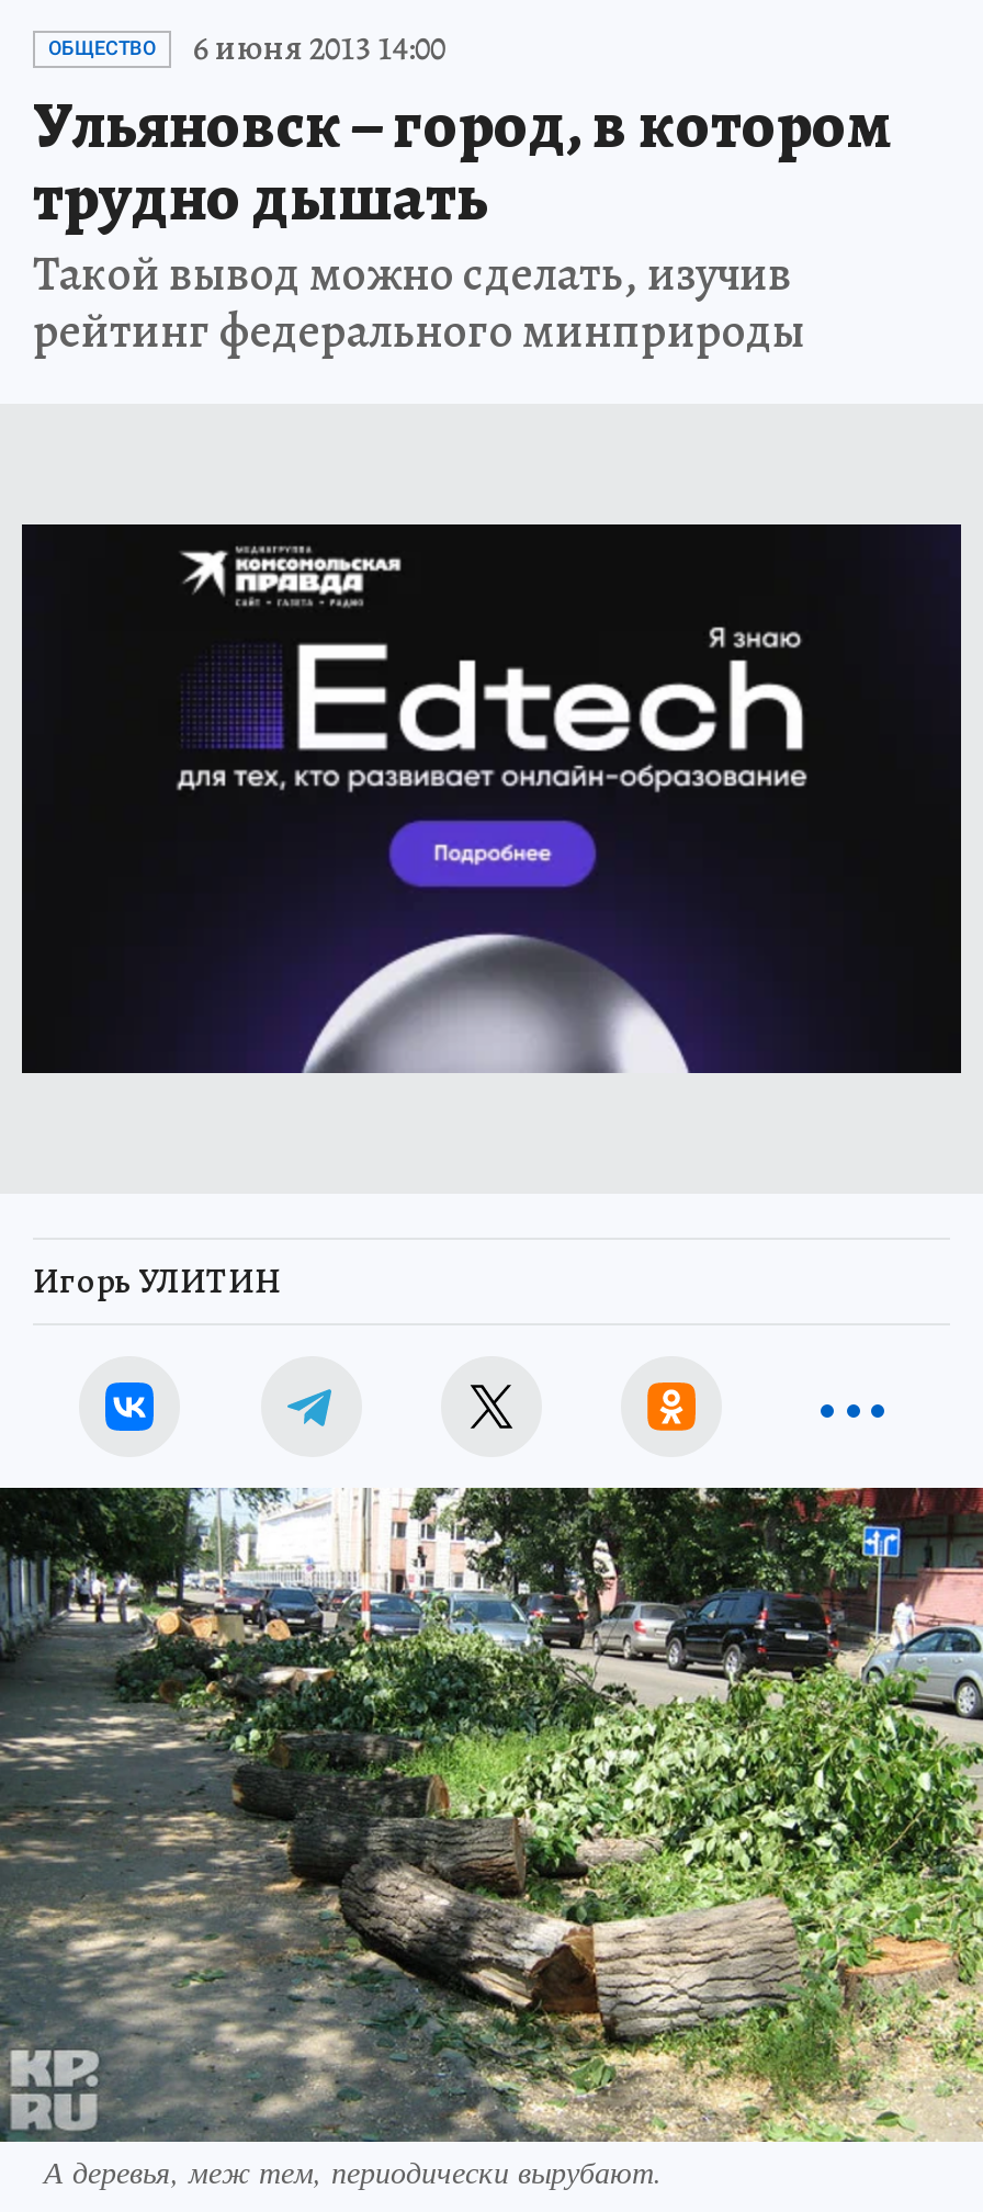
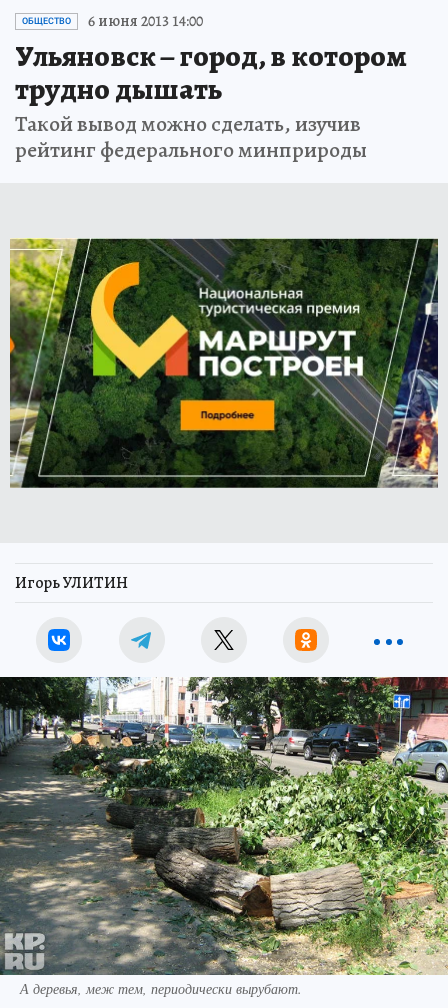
- [image]
+ [image]
